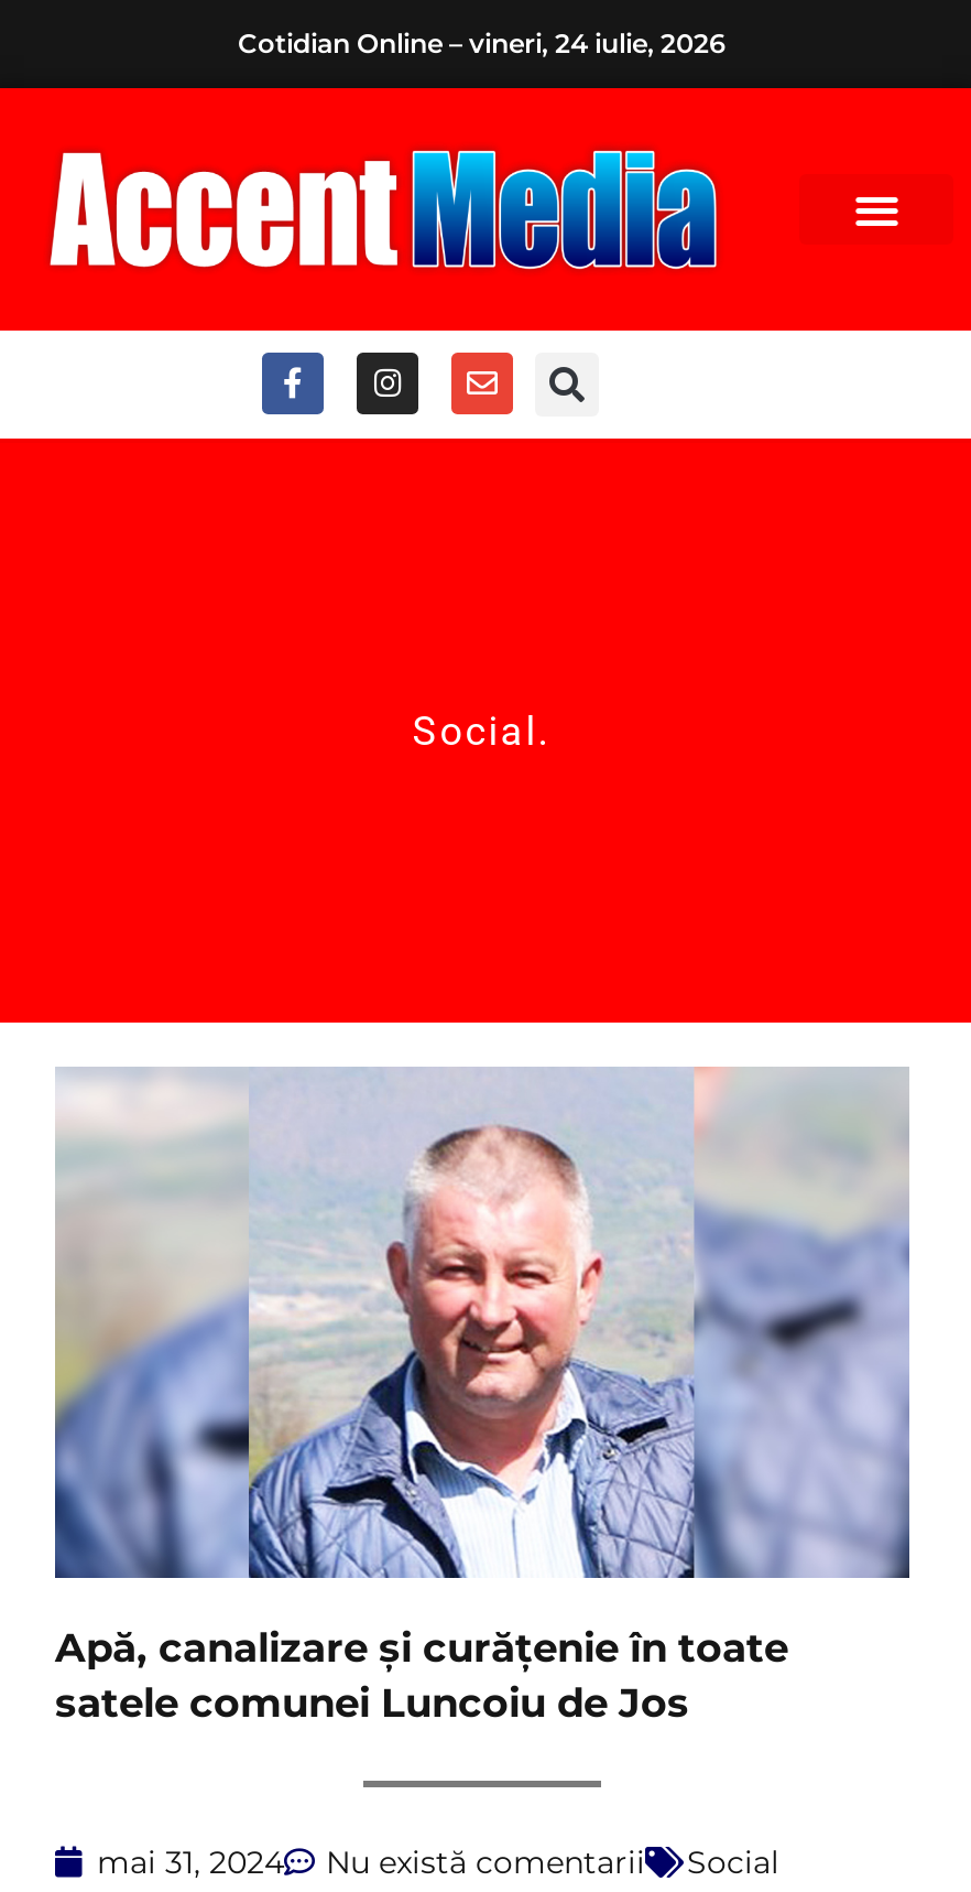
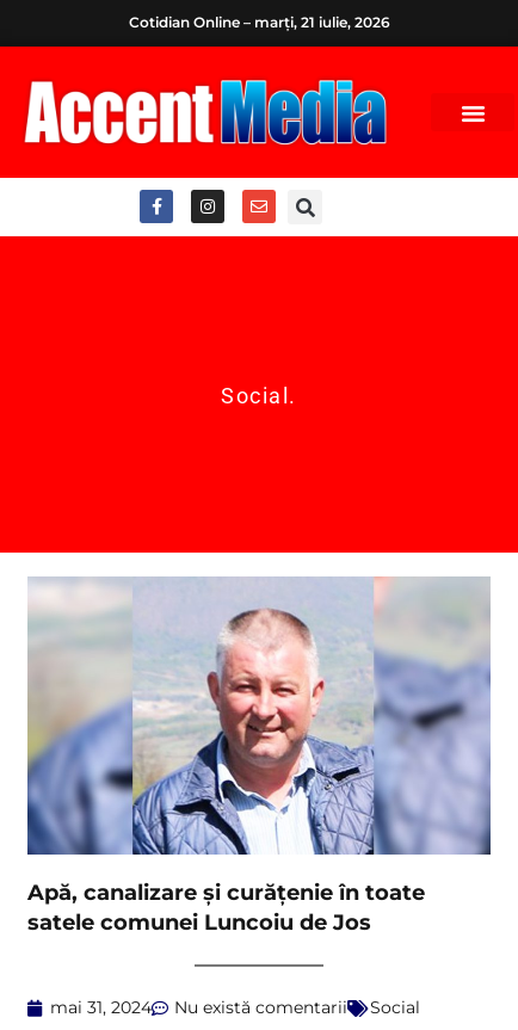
- Cotidian Online – vineri, 24 iulie, 2026
+ Cotidian Online – marți, 21 iulie, 2026
